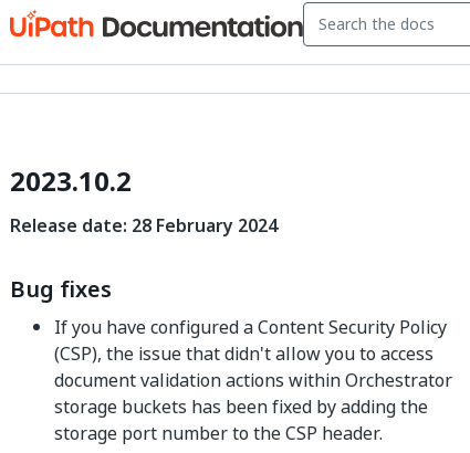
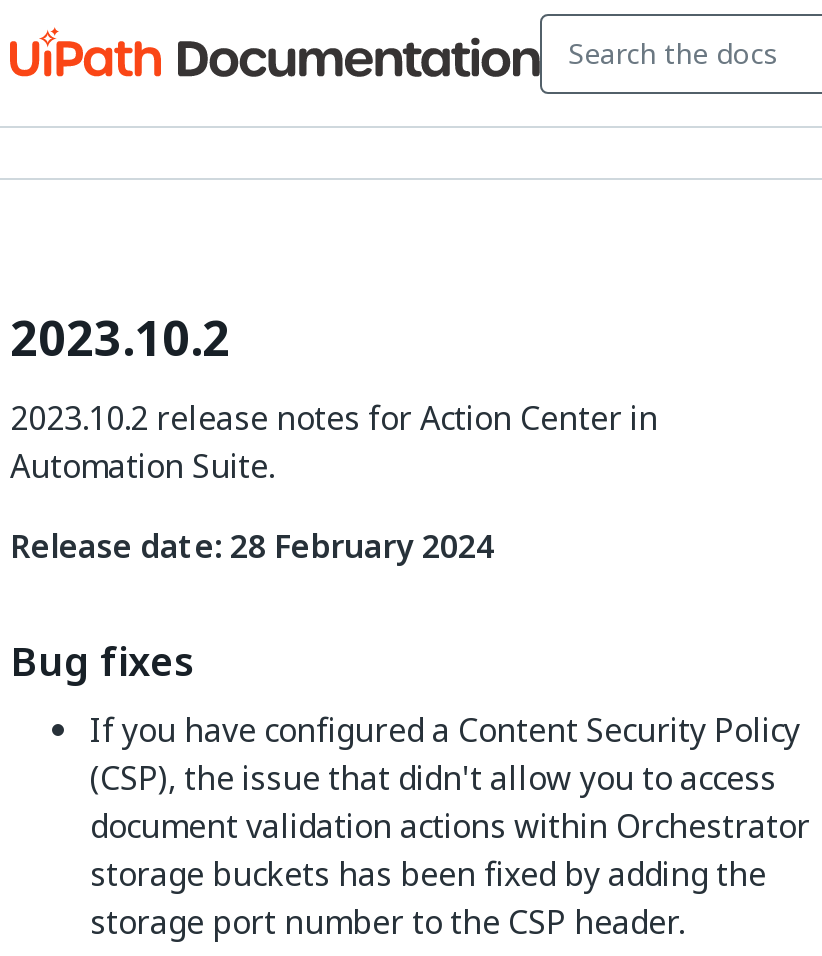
+ 2023.10.2 release notes for Action Center in
+ Automation Suite.
